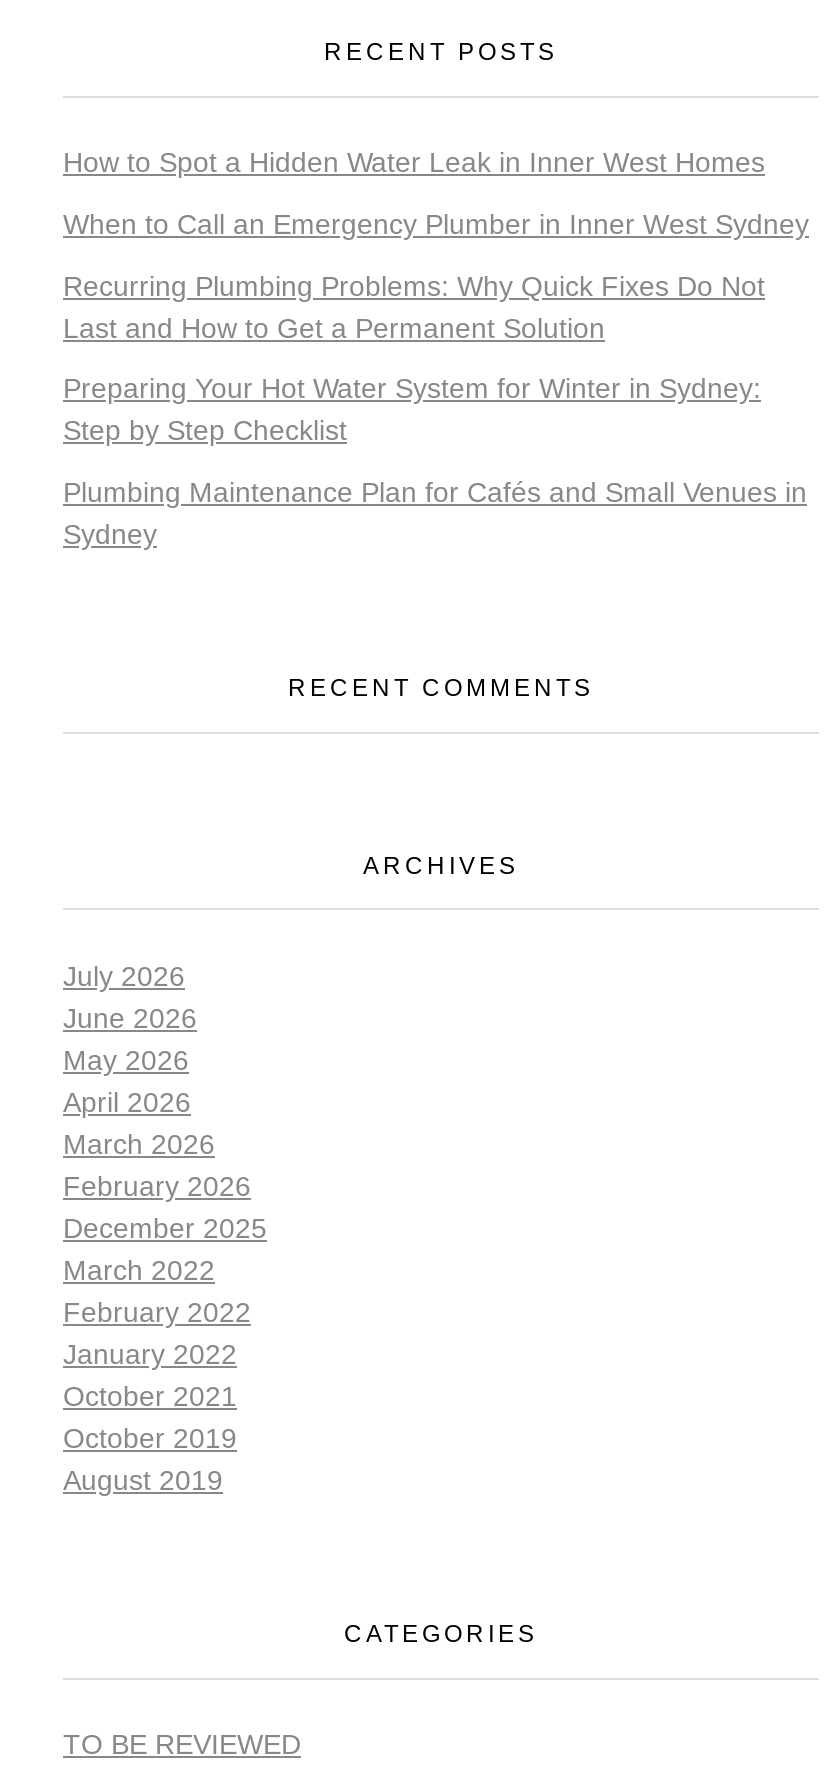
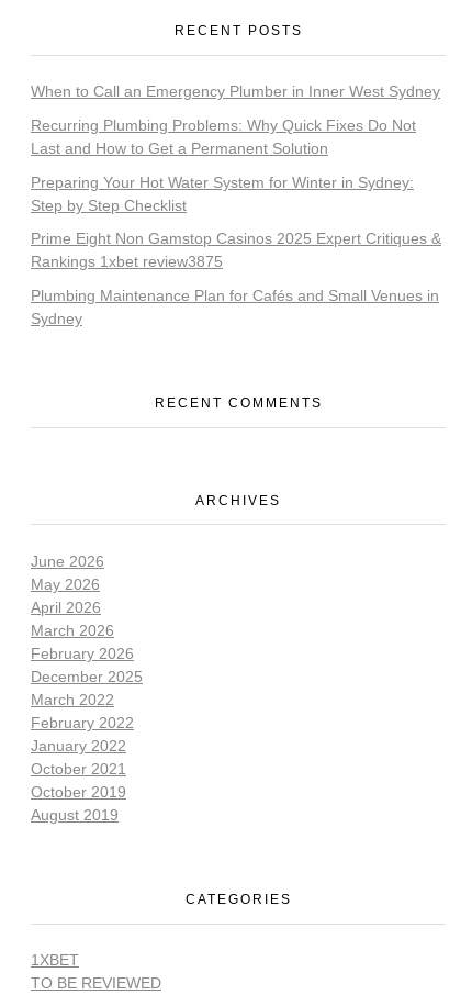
- How to Spot a Hidden Water Leak in Inner West Homes

moved up: When to Call an Emergency Plumber in Inner West Sydney | Recurring Plumbing Problems: Why Quick Fixes Do Not | Last and How to Get a Permanent Solution | Preparing Your Hot Water System for Winter in Sydney: | Step by Step Checklist

+ Prime Eight Non Gamstop Casinos 2025 Expert Critiques &
+ Rankings 1xbet review3875

- July 2026

+ 1XBET
